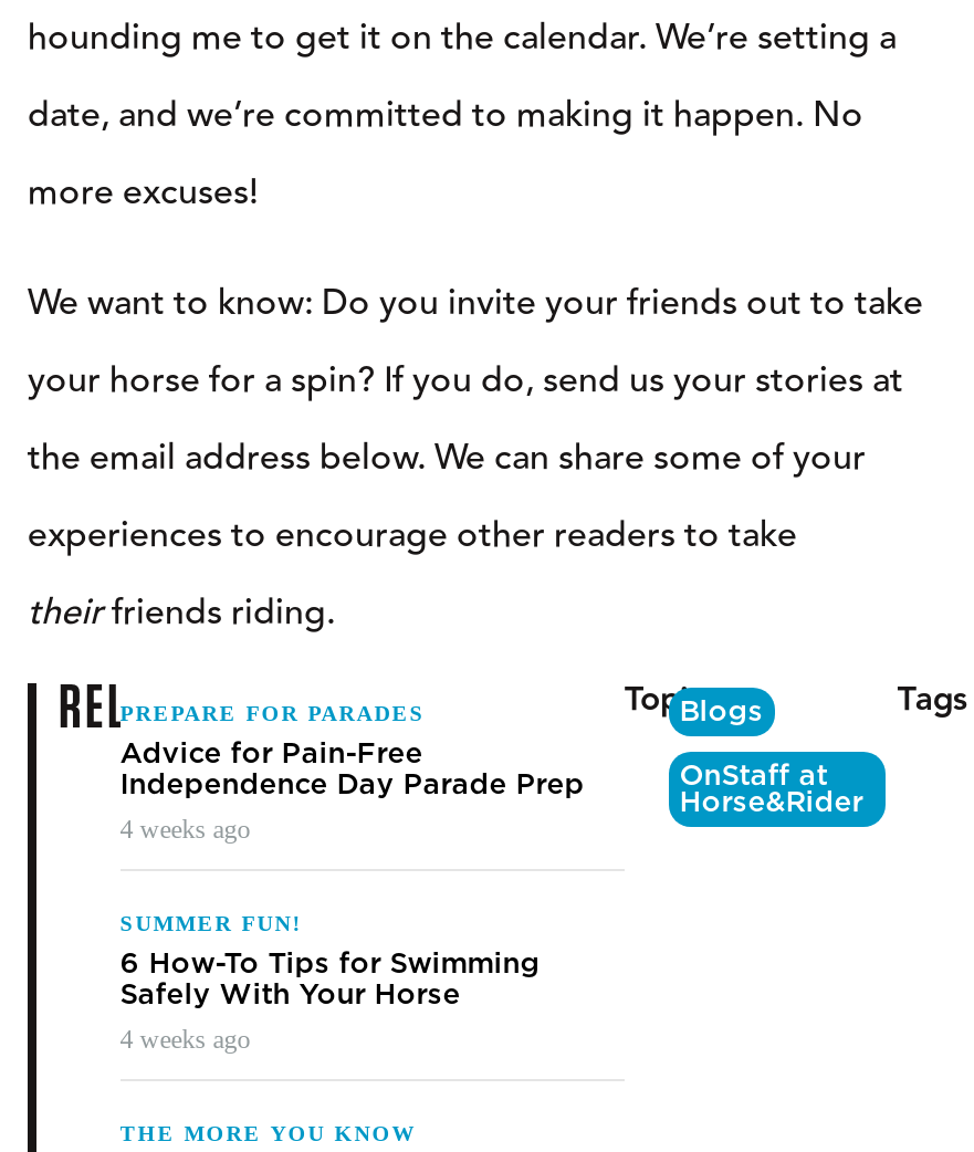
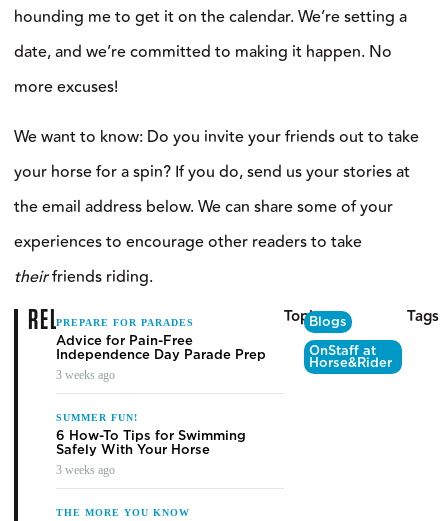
- 4 weeks ago
+ 3 weeks ago

- 4 weeks ago
+ 3 weeks ago
